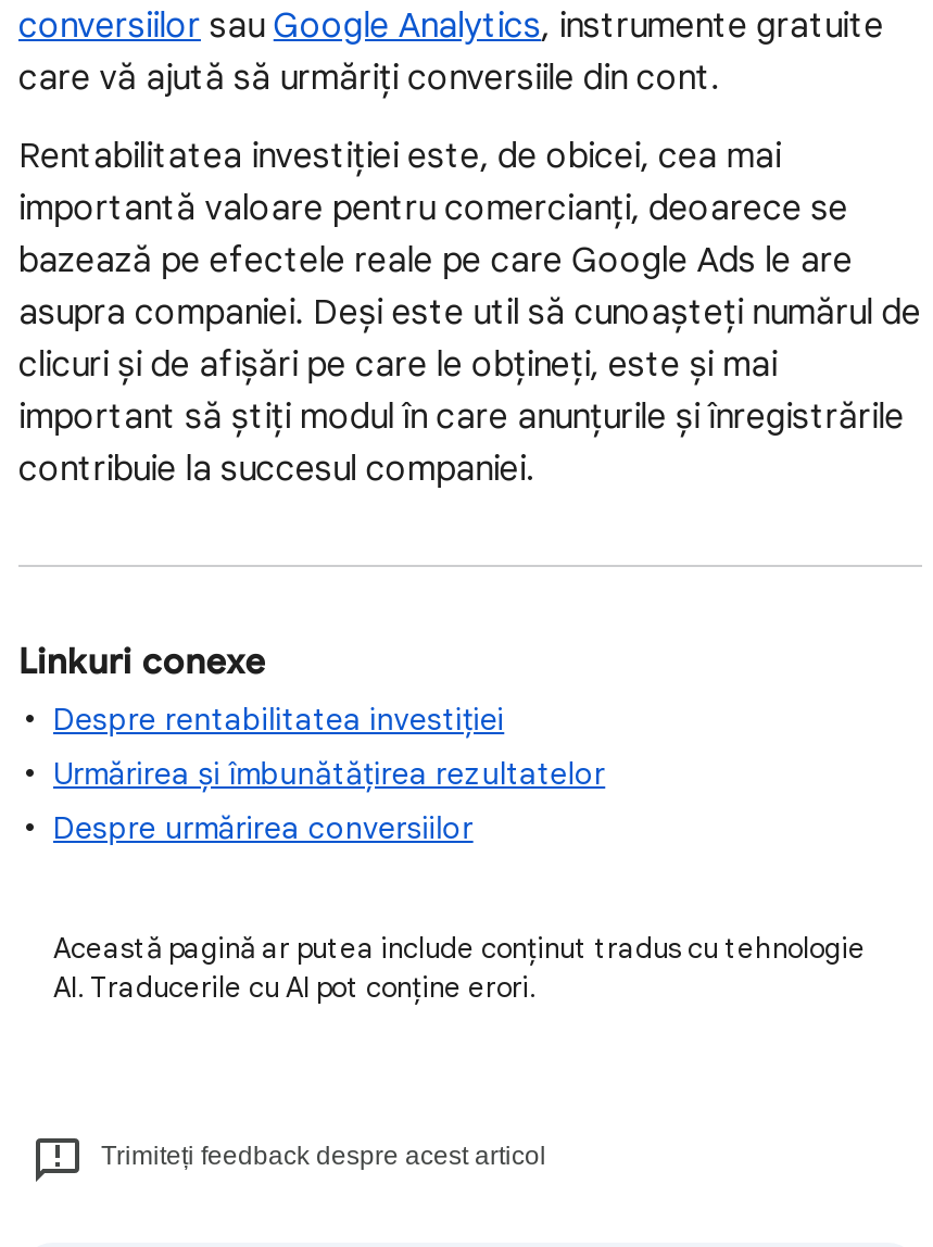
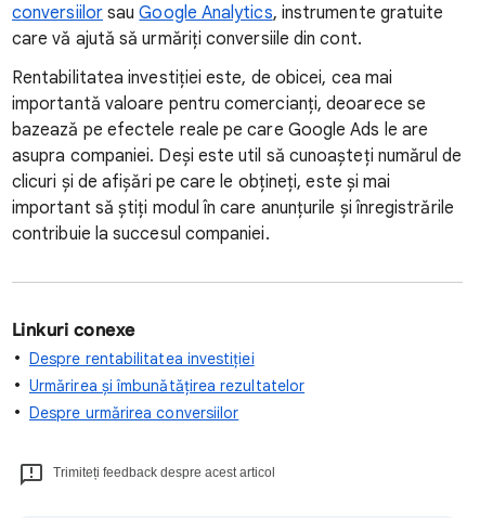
- Această pagină ar putea include conținut tradus cu tehnologie
- AI. Traducerile cu AI pot conține erori.
